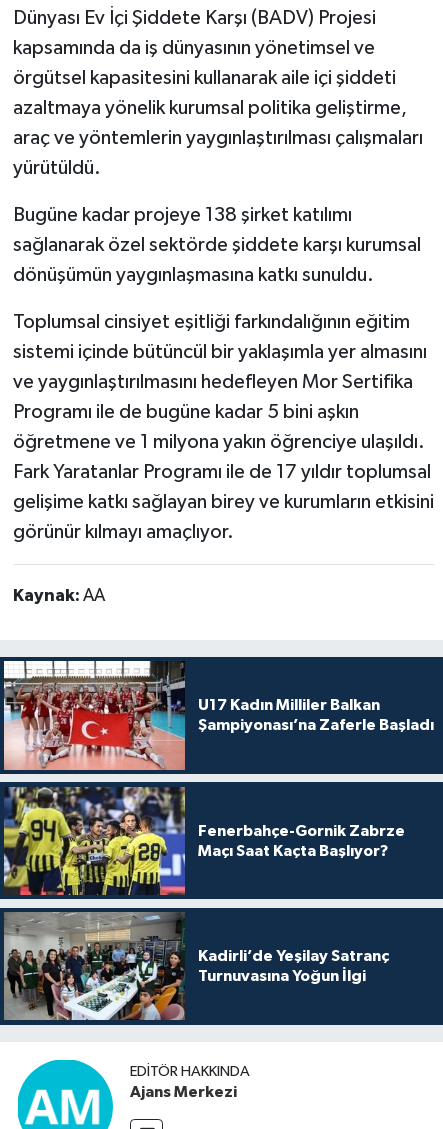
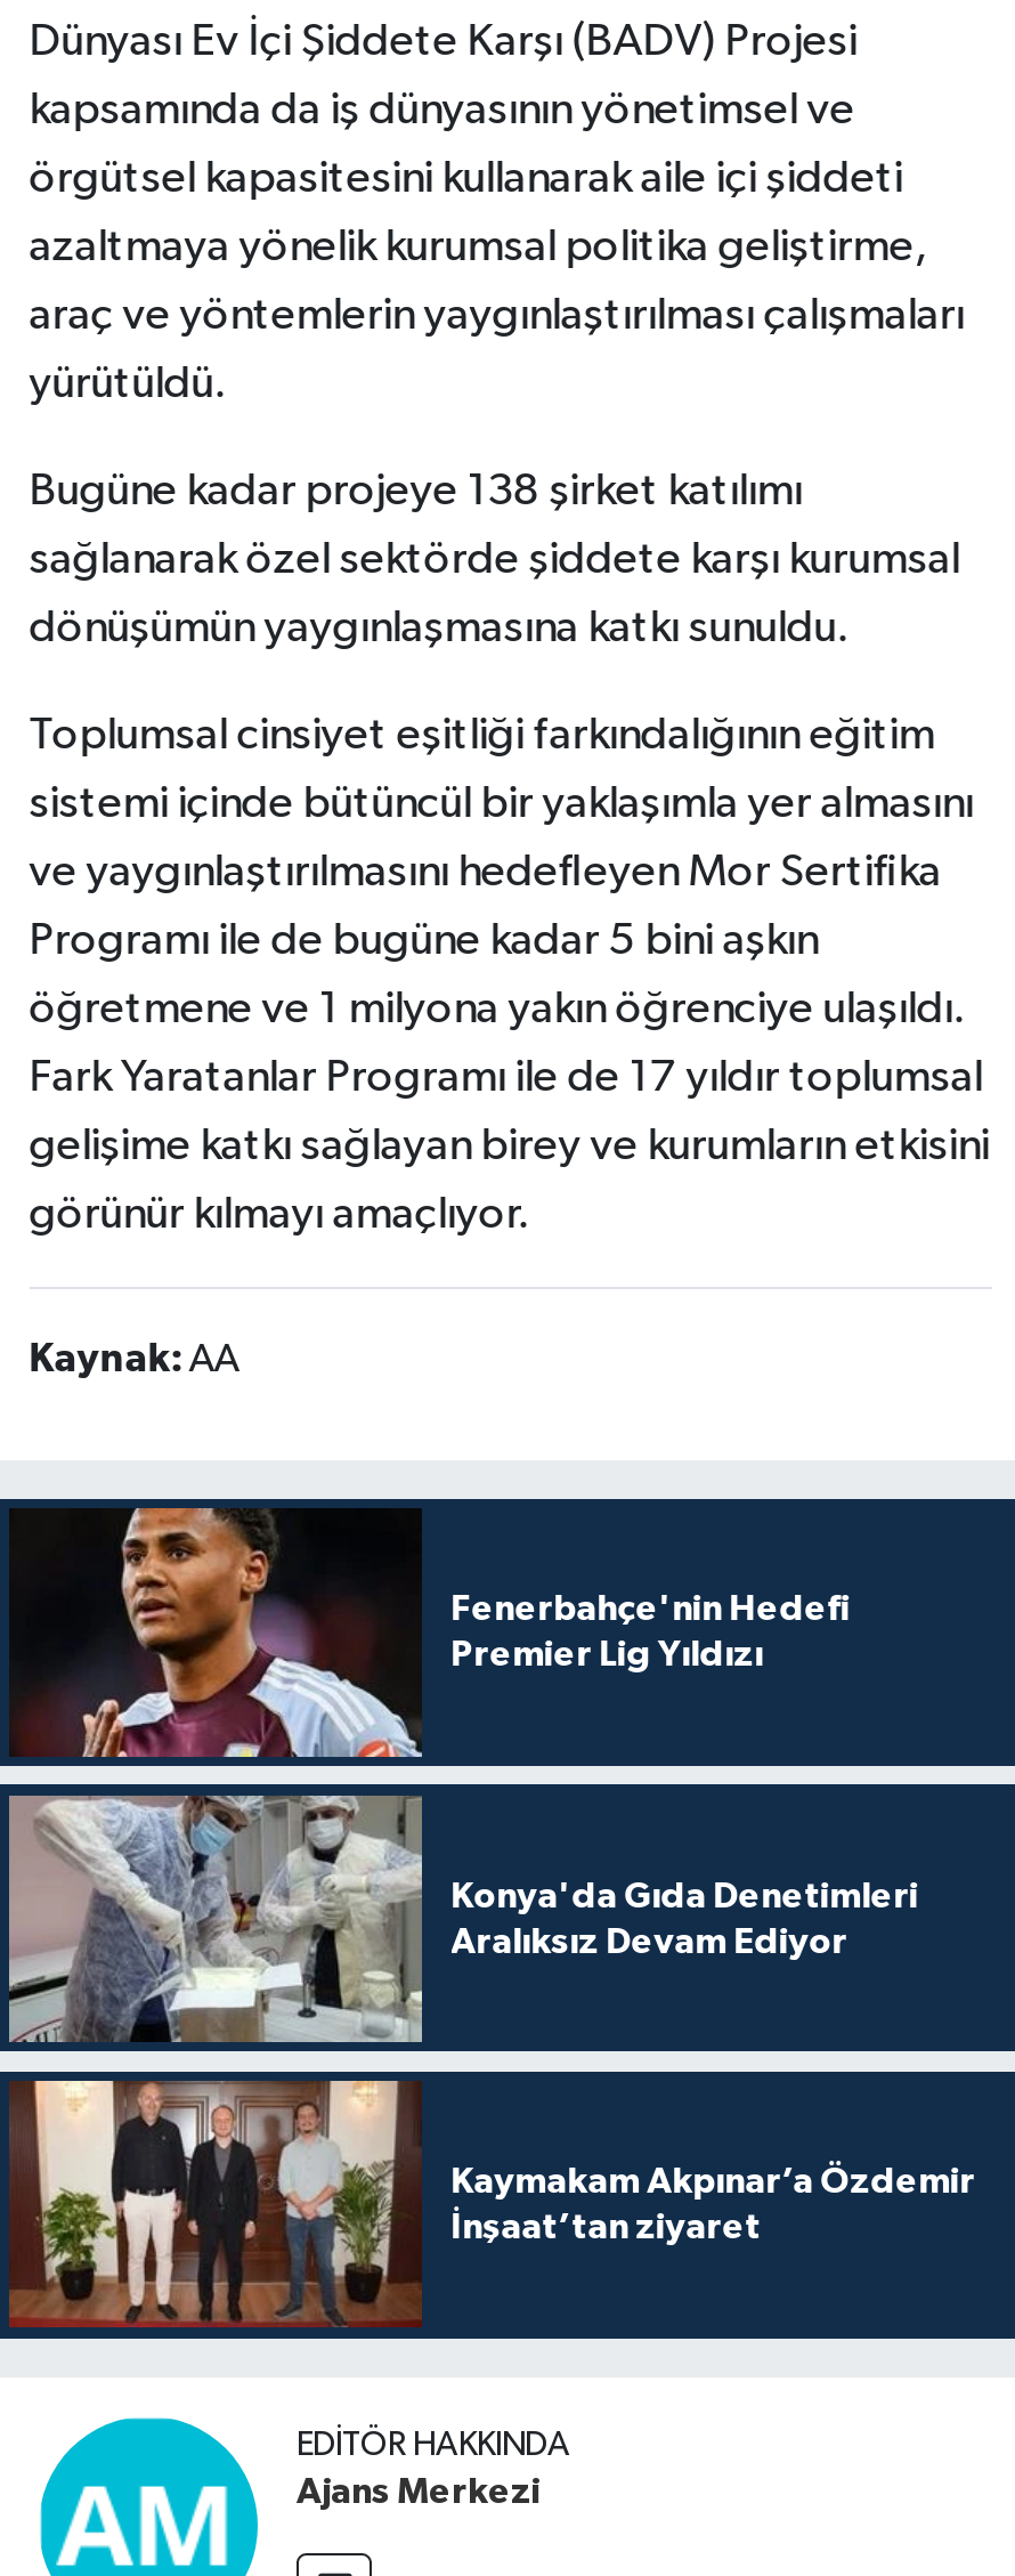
- [image]
- U17 Kadın Milliler Balkan
- Şampiyonası’na Zaferle Başladı
+ [image]
+ Fenerbahçe'nin Hedefi
+ Premier Lig Yıldızı

- [image]
- Fenerbahçe-Gornik Zabrze
- Maçı Saat Kaçta Başlıyor?
+ [image]
+ Konya'da Gıda Denetimleri
+ Aralıksız Devam Ediyor

- [image]
- Kadirli’de Yeşilay Satranç
- Turnuvasına Yoğun İlgi
+ [image]
+ Kaymakam Akpınar’a Özdemir
+ İnşaat’tan ziyaret
